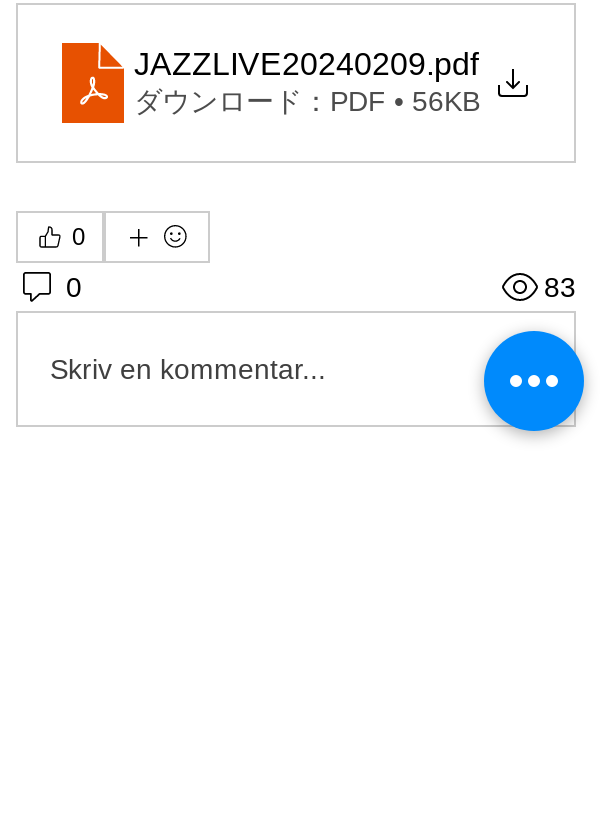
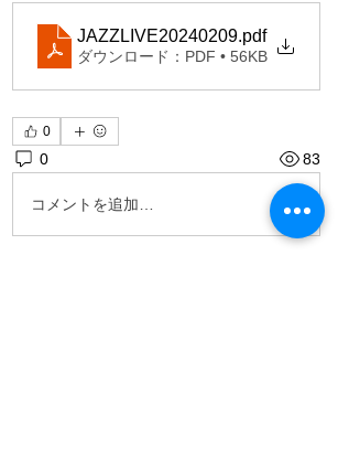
- Skriv en kommentar...
+ コメントを追加…
